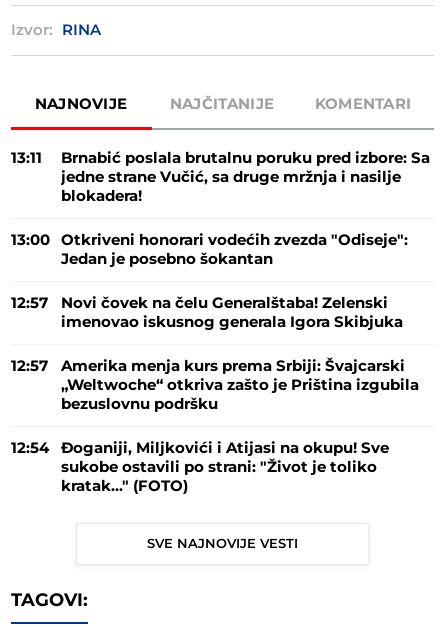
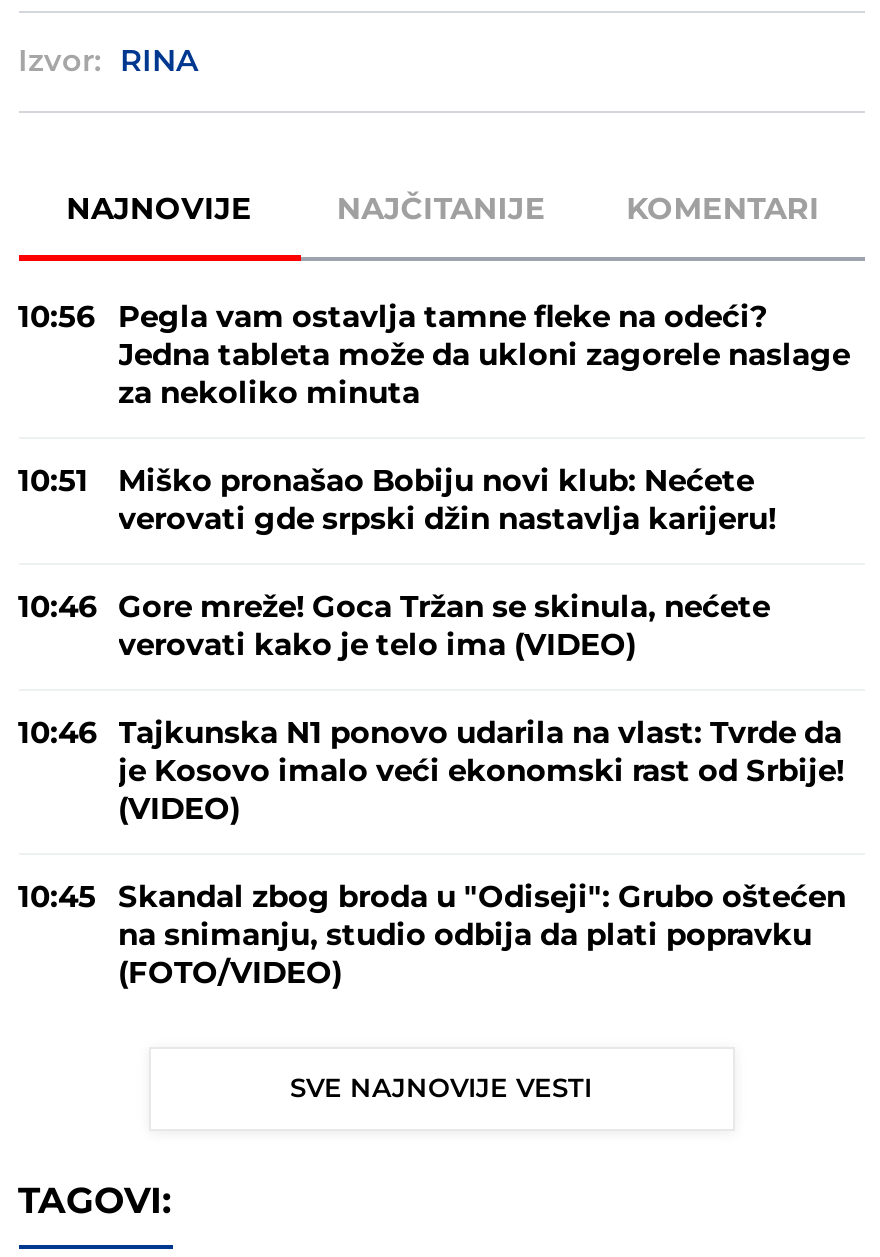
- 13:11
+ 10:56

- Brnabić poslala brutalnu poruku pred izbore: Sa
- jedne strane Vučić, sa druge mržnja i nasilje
- blokadera!
+ Pegla vam ostavlja tamne fleke na odeći?
+ Jedna tableta može da ukloni zagorele naslage
+ za nekoliko minuta

- 13:00
+ 10:51

- Otkriveni honorari vodećih zvezda "Odiseje":
- Jedan je posebno šokantan
+ Miško pronašao Bobiju novi klub: Nećete
+ verovati gde srpski džin nastavlja karijeru!

- 12:57
+ 10:46

- Novi čovek na čelu Generalštaba! Zelenski
- imenovao iskusnog generala Igora Skibjuka
+ Gore mreže! Goca Tržan se skinula, nećete
+ verovati kako je telo ima (VIDEO)

- 12:57
+ 10:46

- Amerika menja kurs prema Srbiji: Švajcarski
- „Weltwoche“ otkriva zašto je Priština izgubila
- bezuslovnu podršku
+ Tajkunska N1 ponovo udarila na vlast: Tvrde da
+ je Kosovo imalo veći ekonomski rast od Srbije!
+ (VIDEO)

- 12:54
+ 10:45

- Đoganiji, Miljkovići i Atijasi na okupu! Sve
- sukobe ostavili po strani: "Život je toliko
- kratak..." (FOTO)
+ Skandal zbog broda u "Odiseji": Grubo oštećen
+ na snimanju, studio odbija da plati popravku
+ (FOTO/VIDEO)
